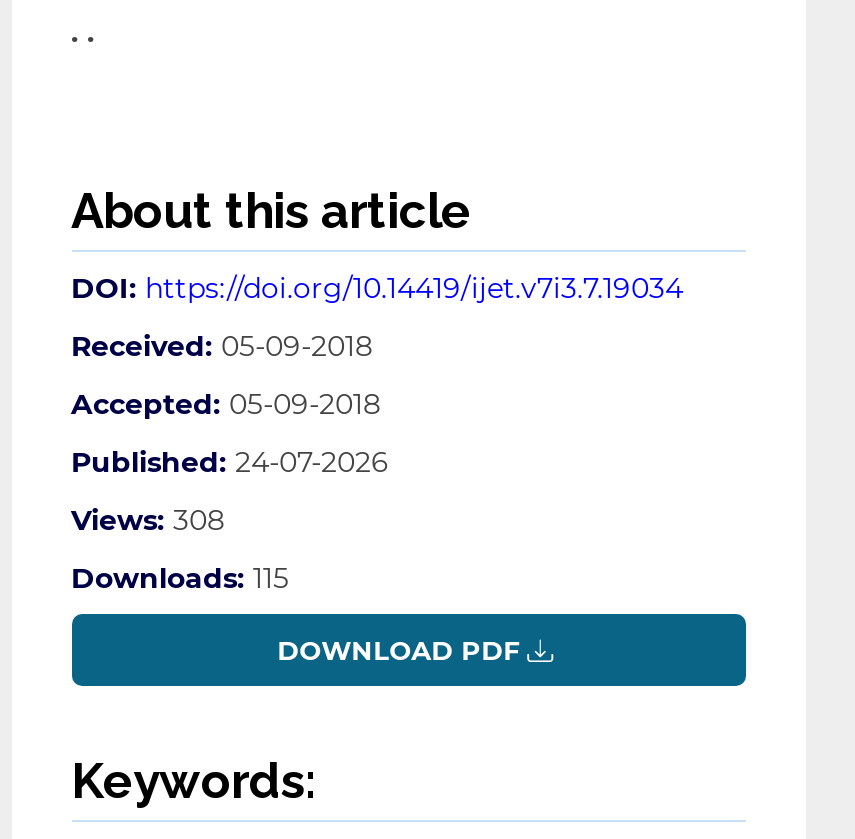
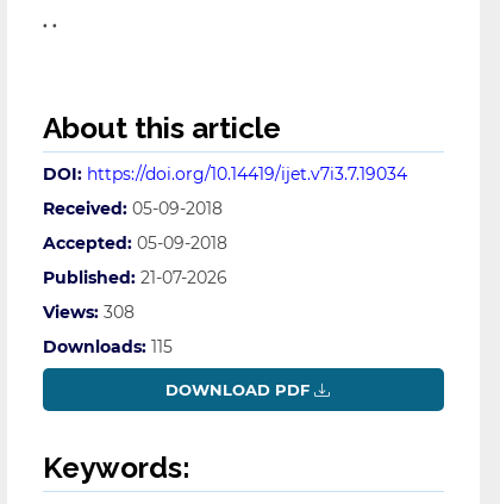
- Published: 24-07-2026
+ Published: 21-07-2026
